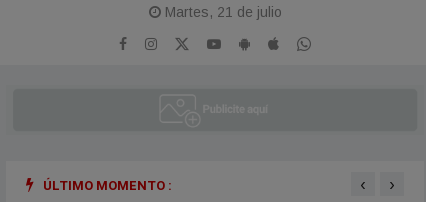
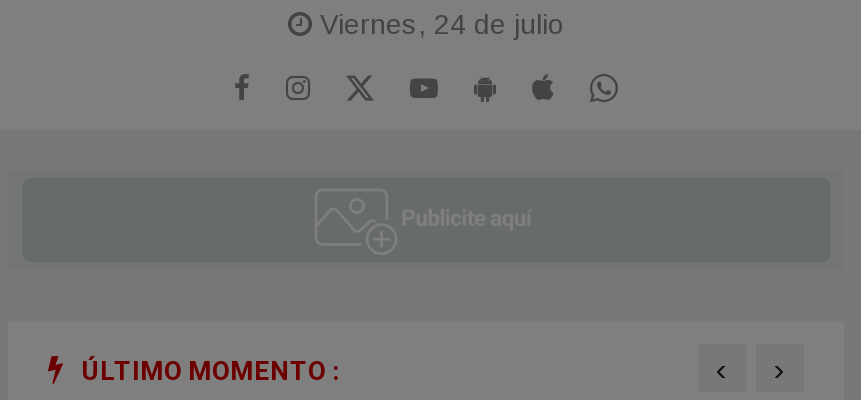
- Martes, 21 de julio
+ Viernes, 24 de julio
